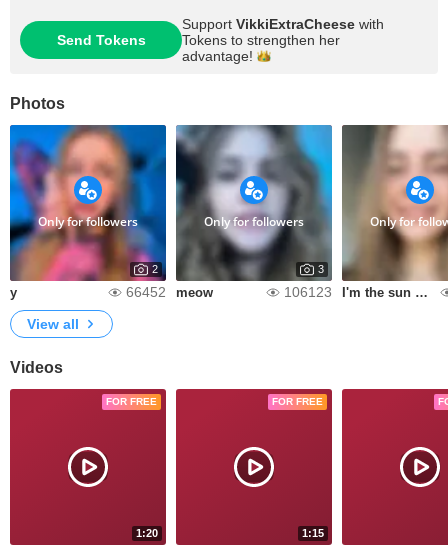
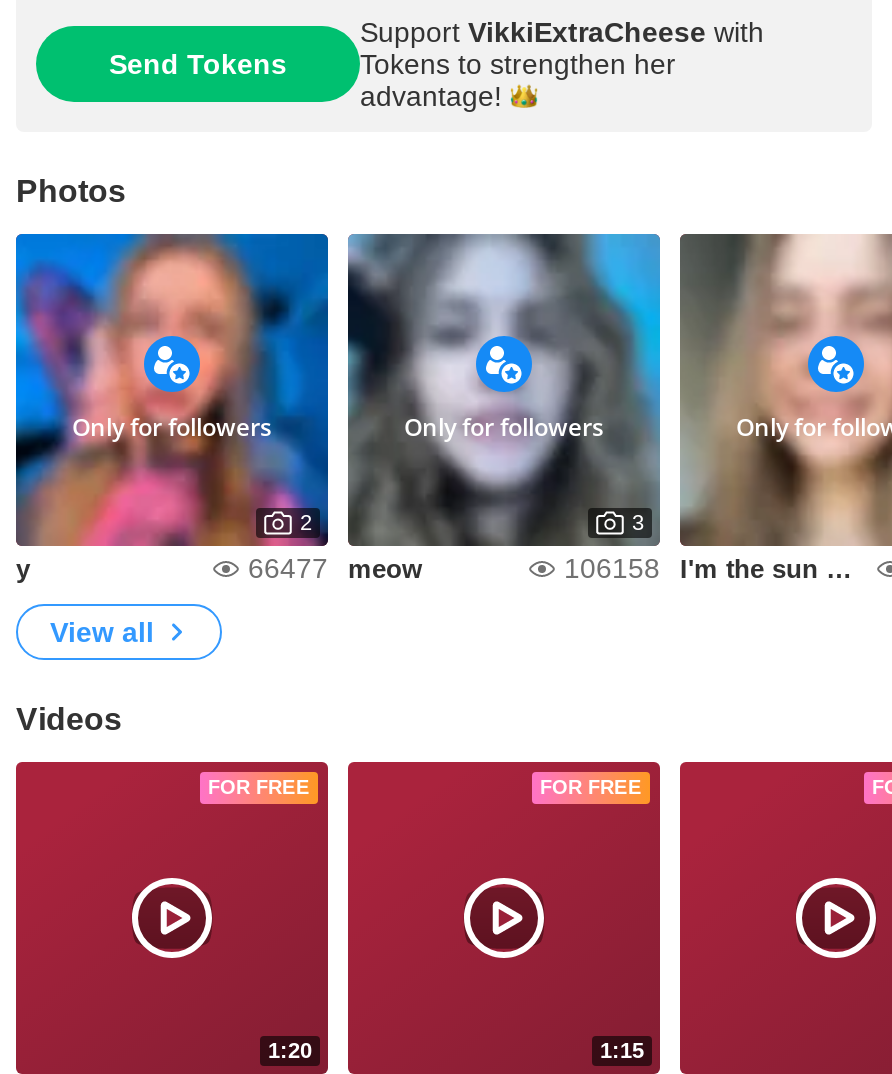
- 66452 meow
+ 66477 meow

- 106123
+ 106158
